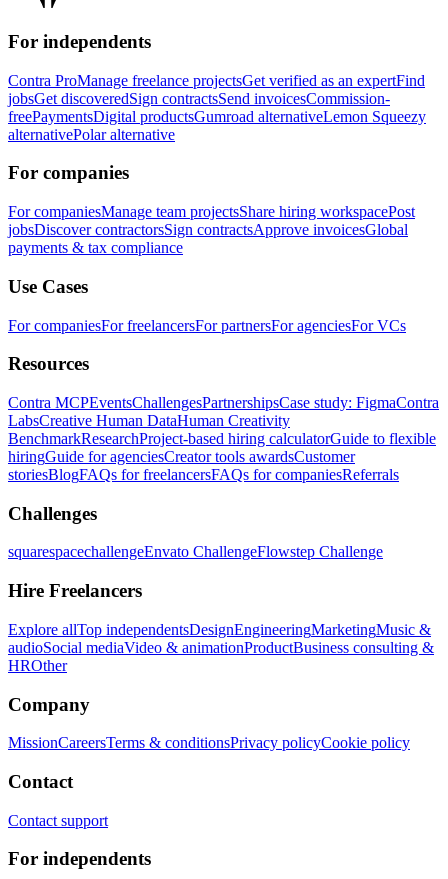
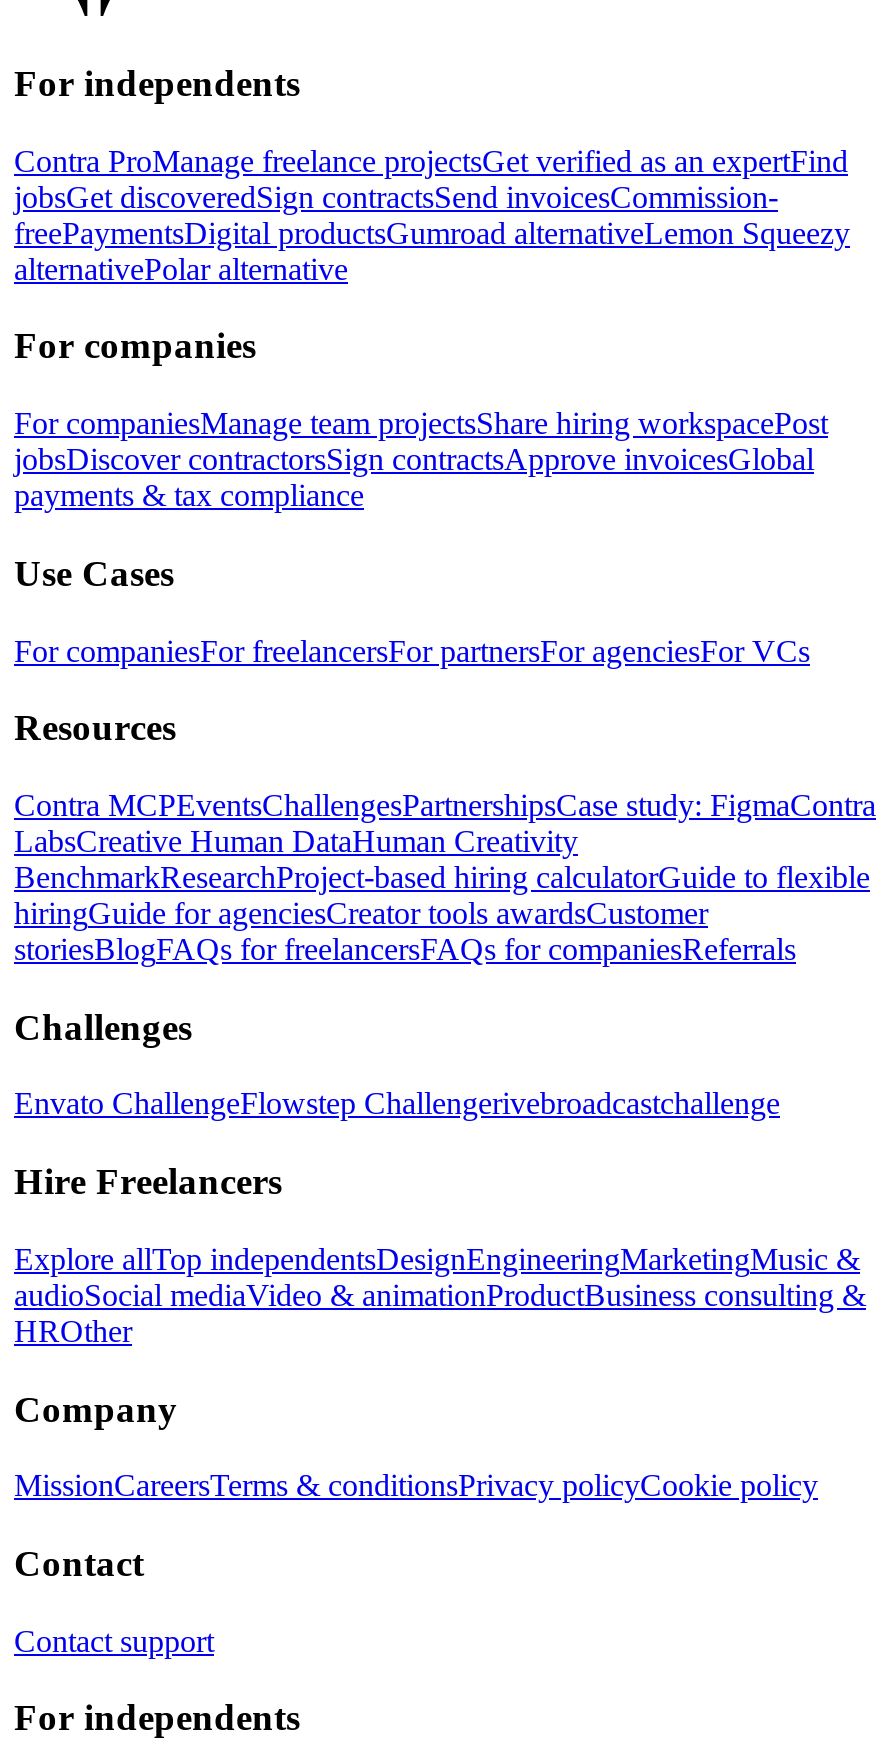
- squarespacechallengeEnvato ChallengeFlowstep Challenge
+ Envato ChallengeFlowstep Challengerivebroadcastchallenge
